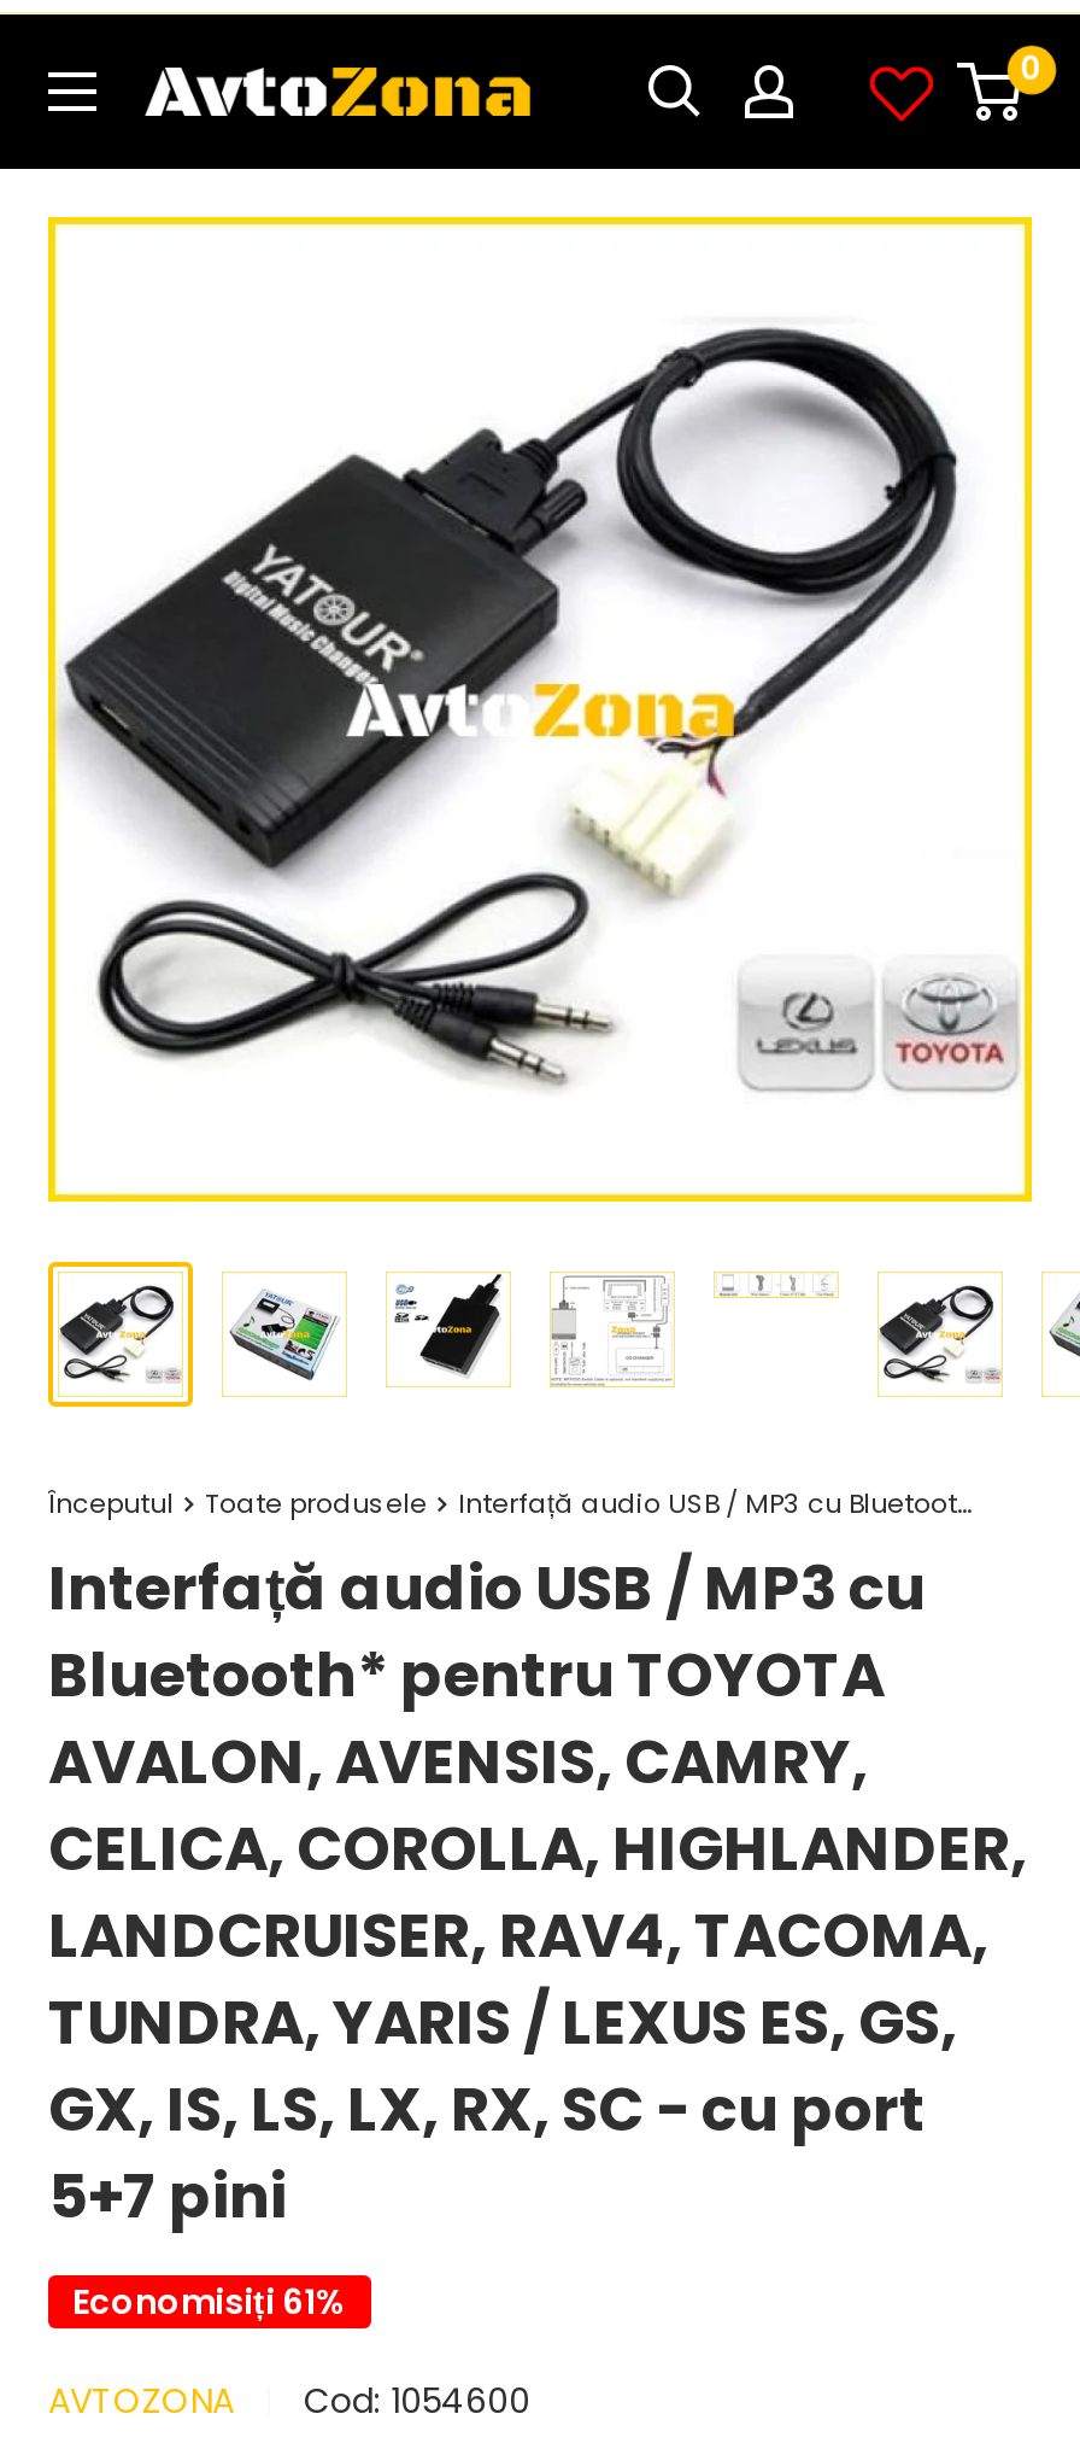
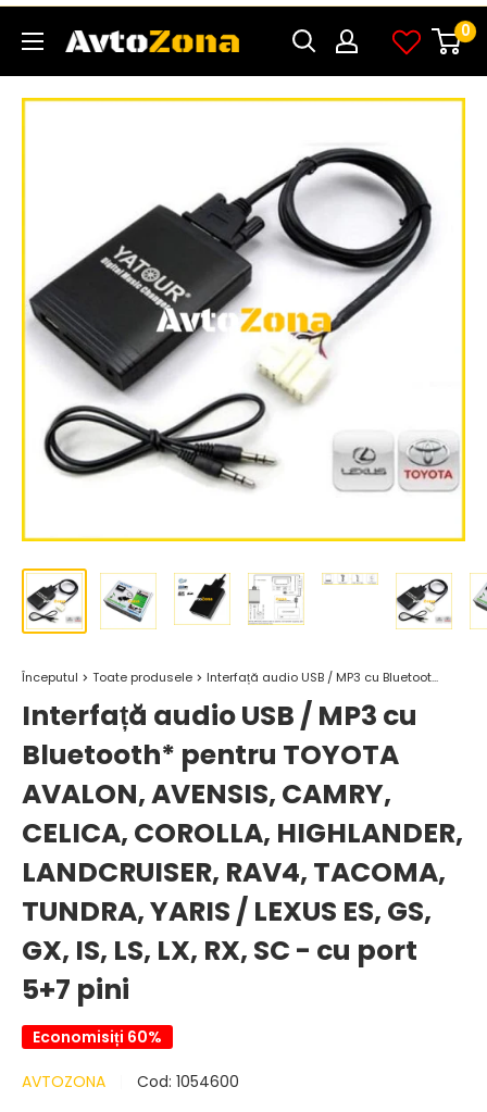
- Economisiți 61%
+ Economisiți 60%
